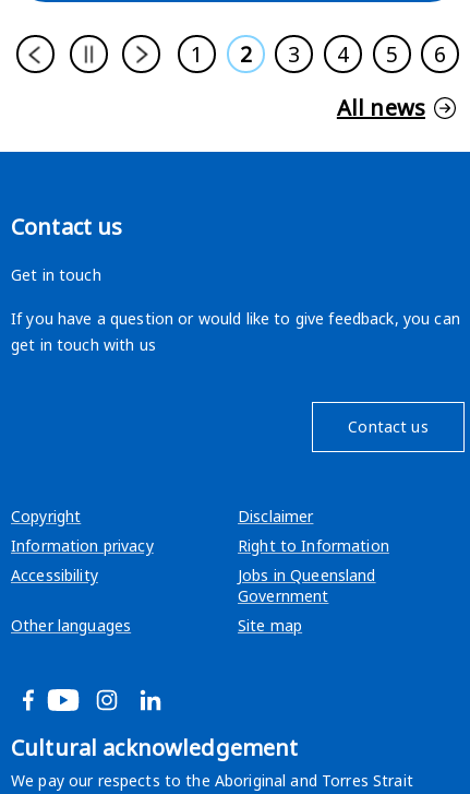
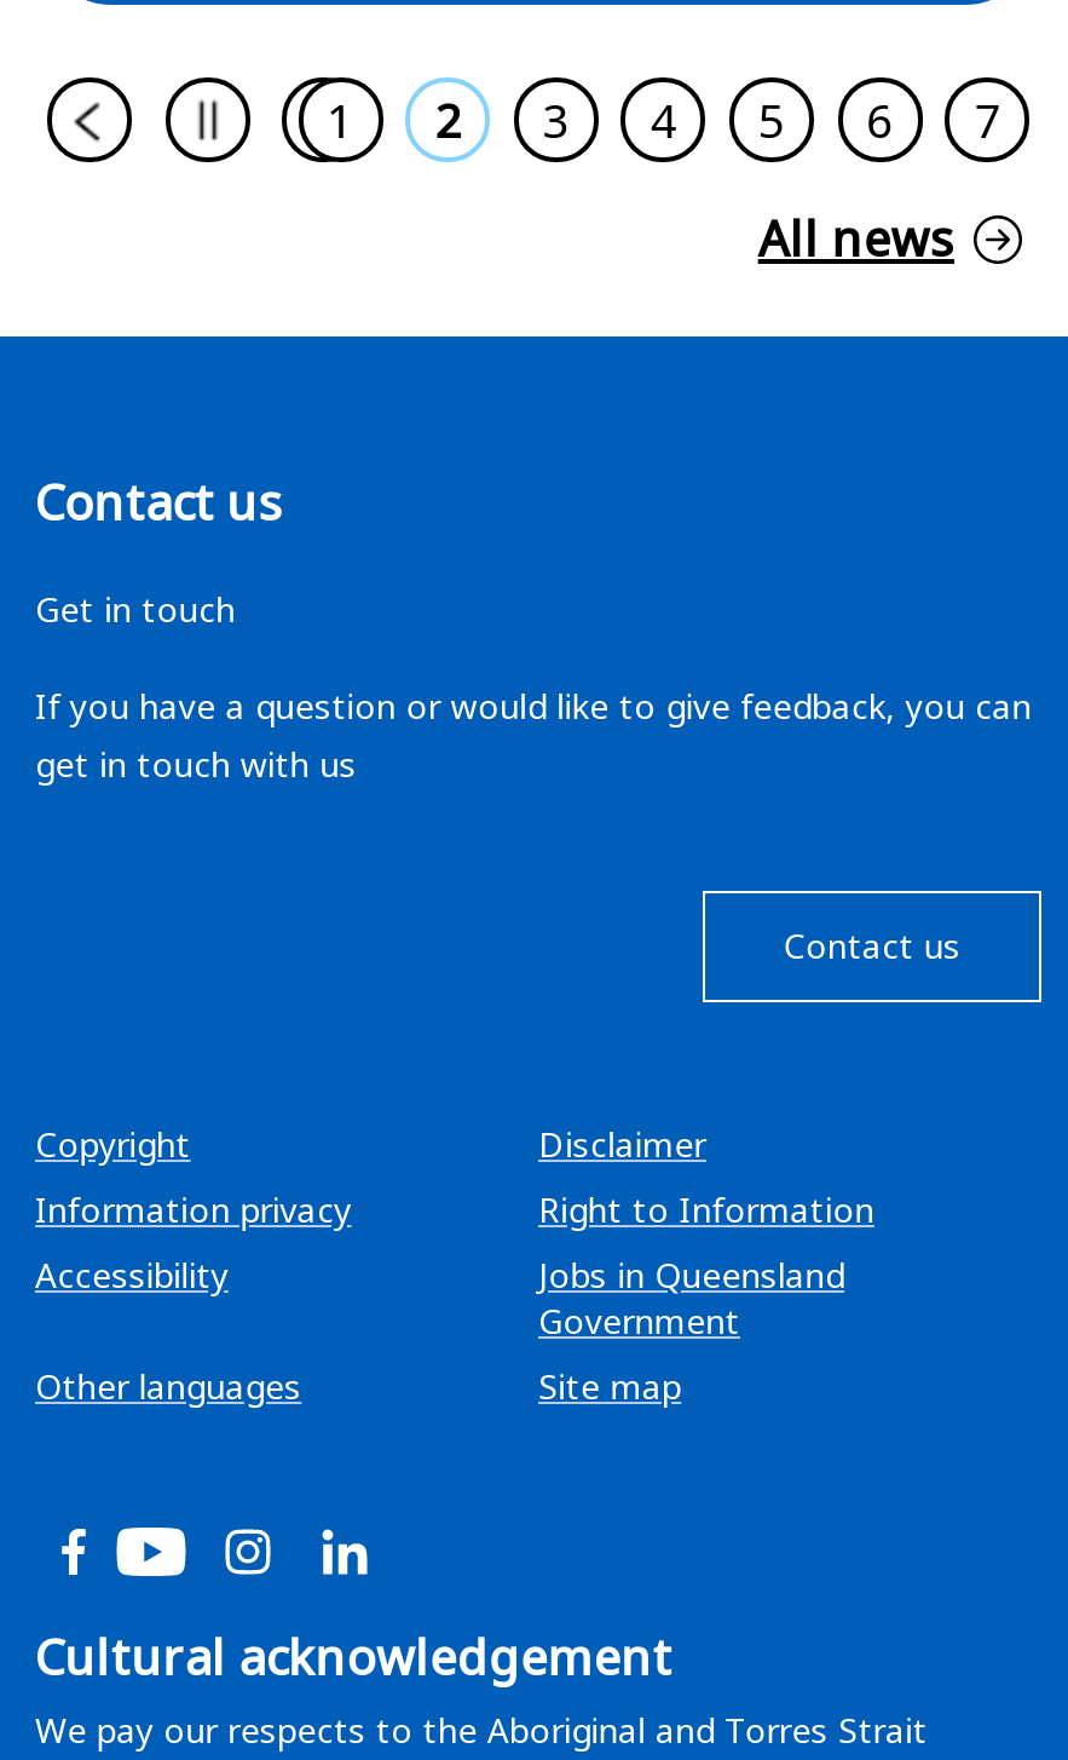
+ 7
